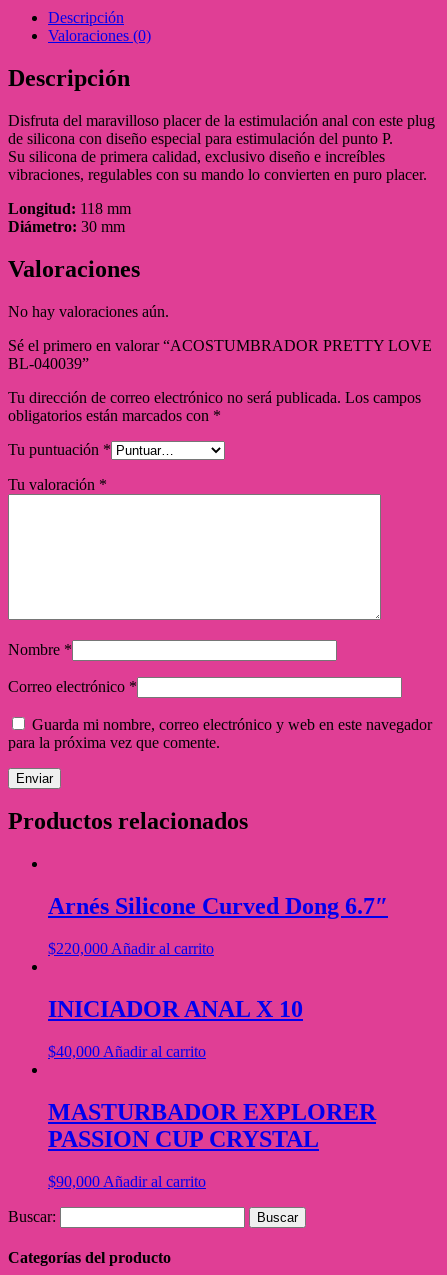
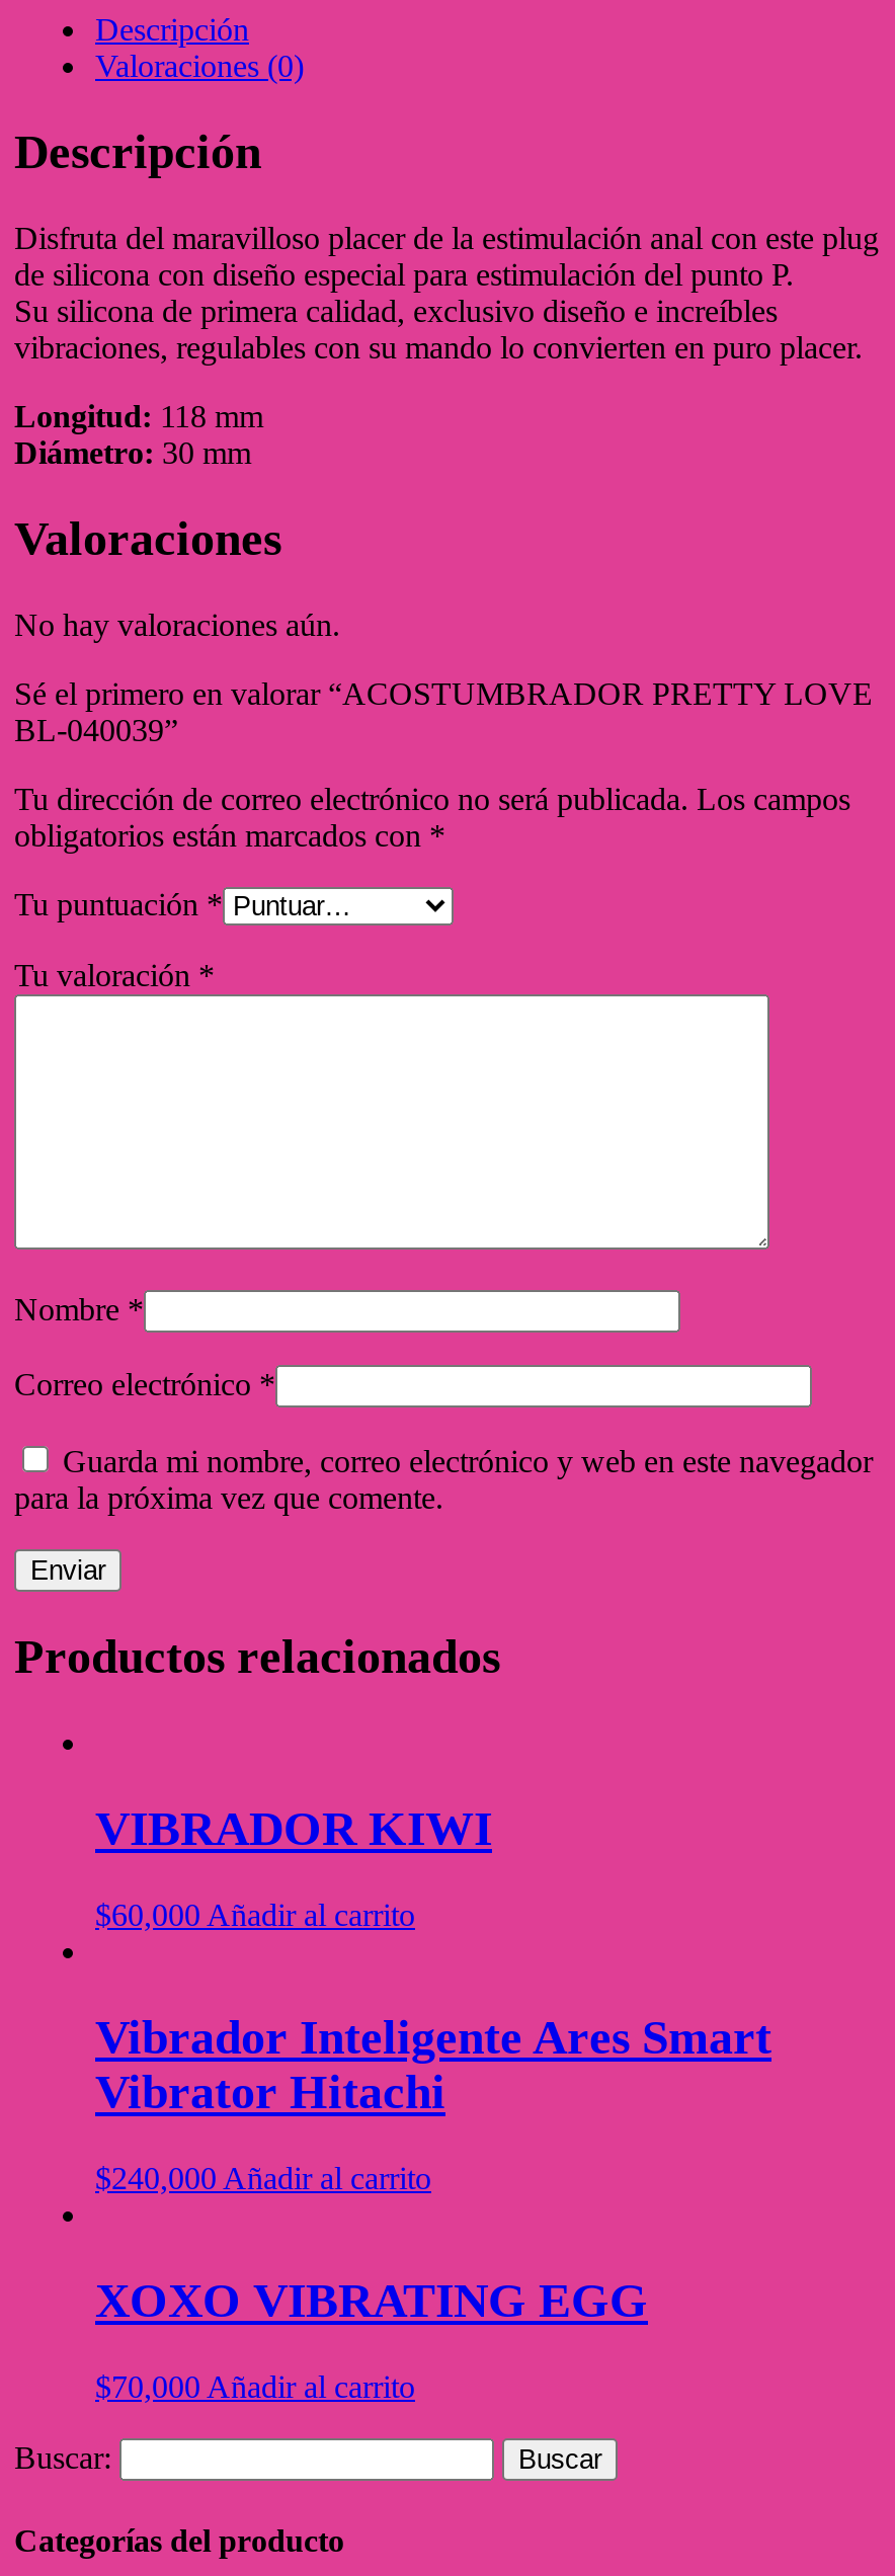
- Arnés Silicone Curved Dong 6.7″
+ VIBRADOR KIWI

- $220,000 Añadir al carrito
+ $60,000 Añadir al carrito

- INICIADOR ANAL X 10
+ Vibrador Inteligente Ares Smart
+ Vibrator Hitachi

- $40,000 Añadir al carrito
+ $240,000 Añadir al carrito

- MASTURBADOR EXPLORER
- PASSION CUP CRYSTAL
+ XOXO VIBRATING EGG

- $90,000 Añadir al carrito
+ $70,000 Añadir al carrito
